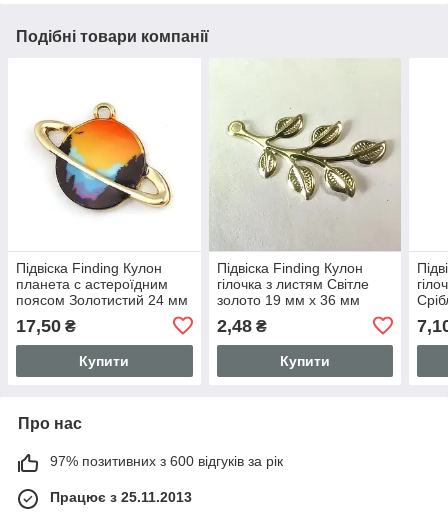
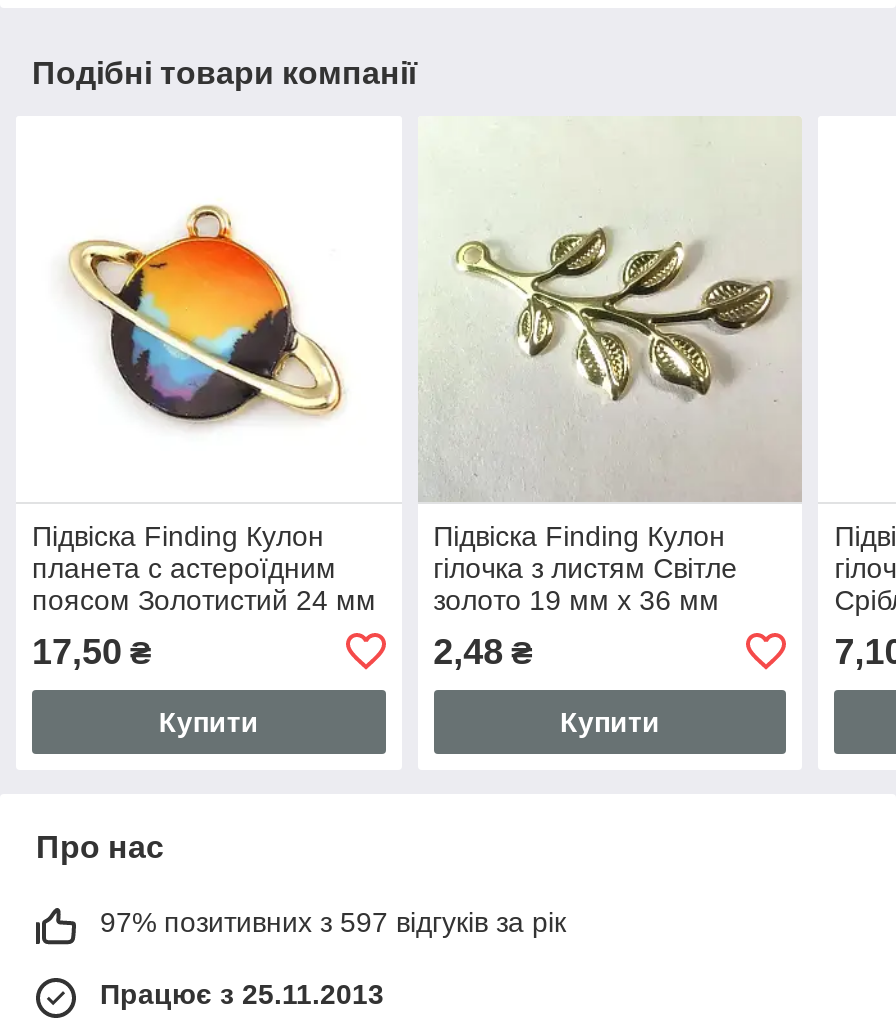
- 97% позитивних з 600 відгуків за рік
+ 97% позитивних з 597 відгуків за рік
